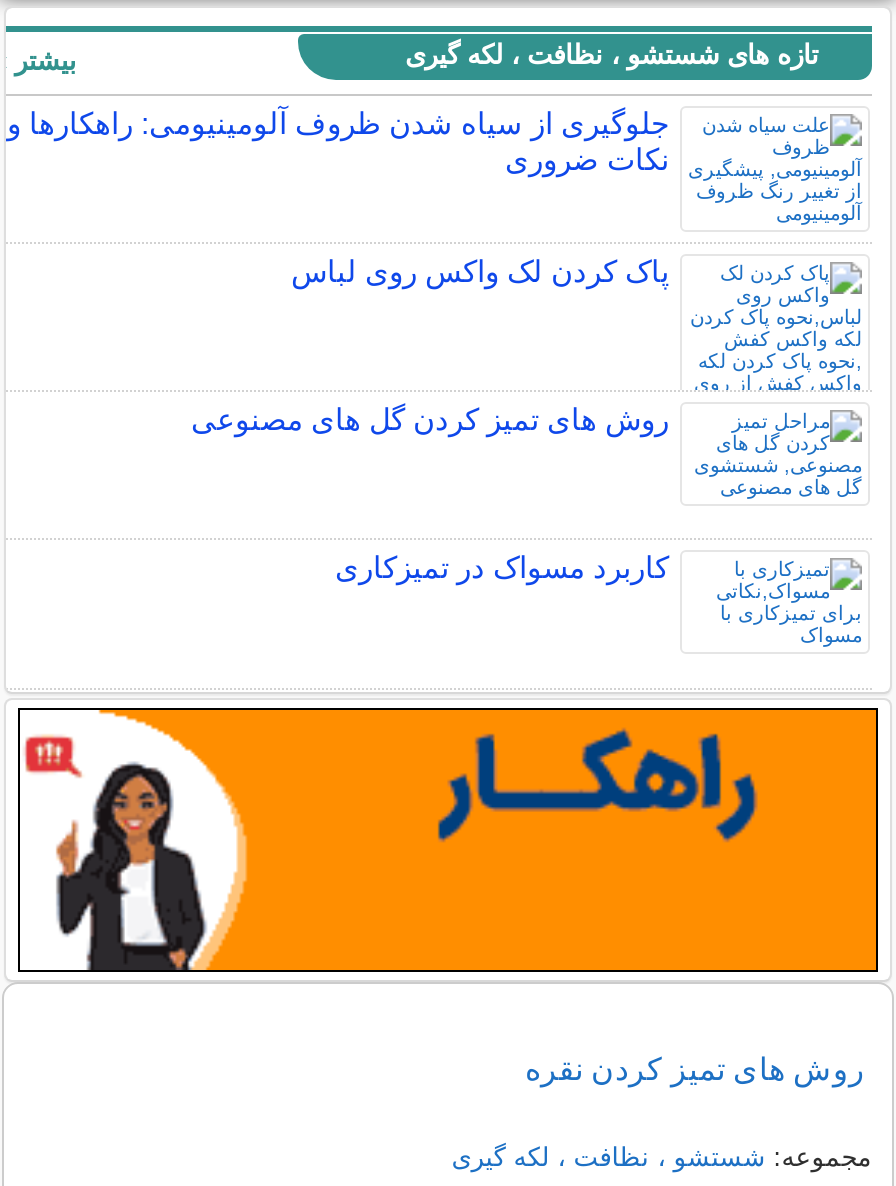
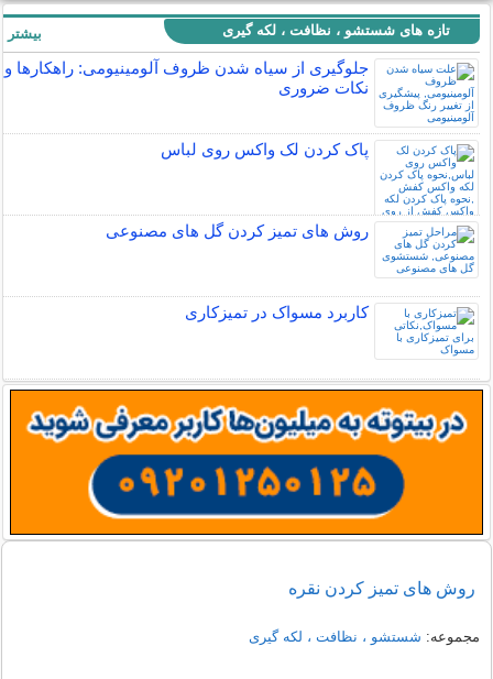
- [image]
+ [image]
